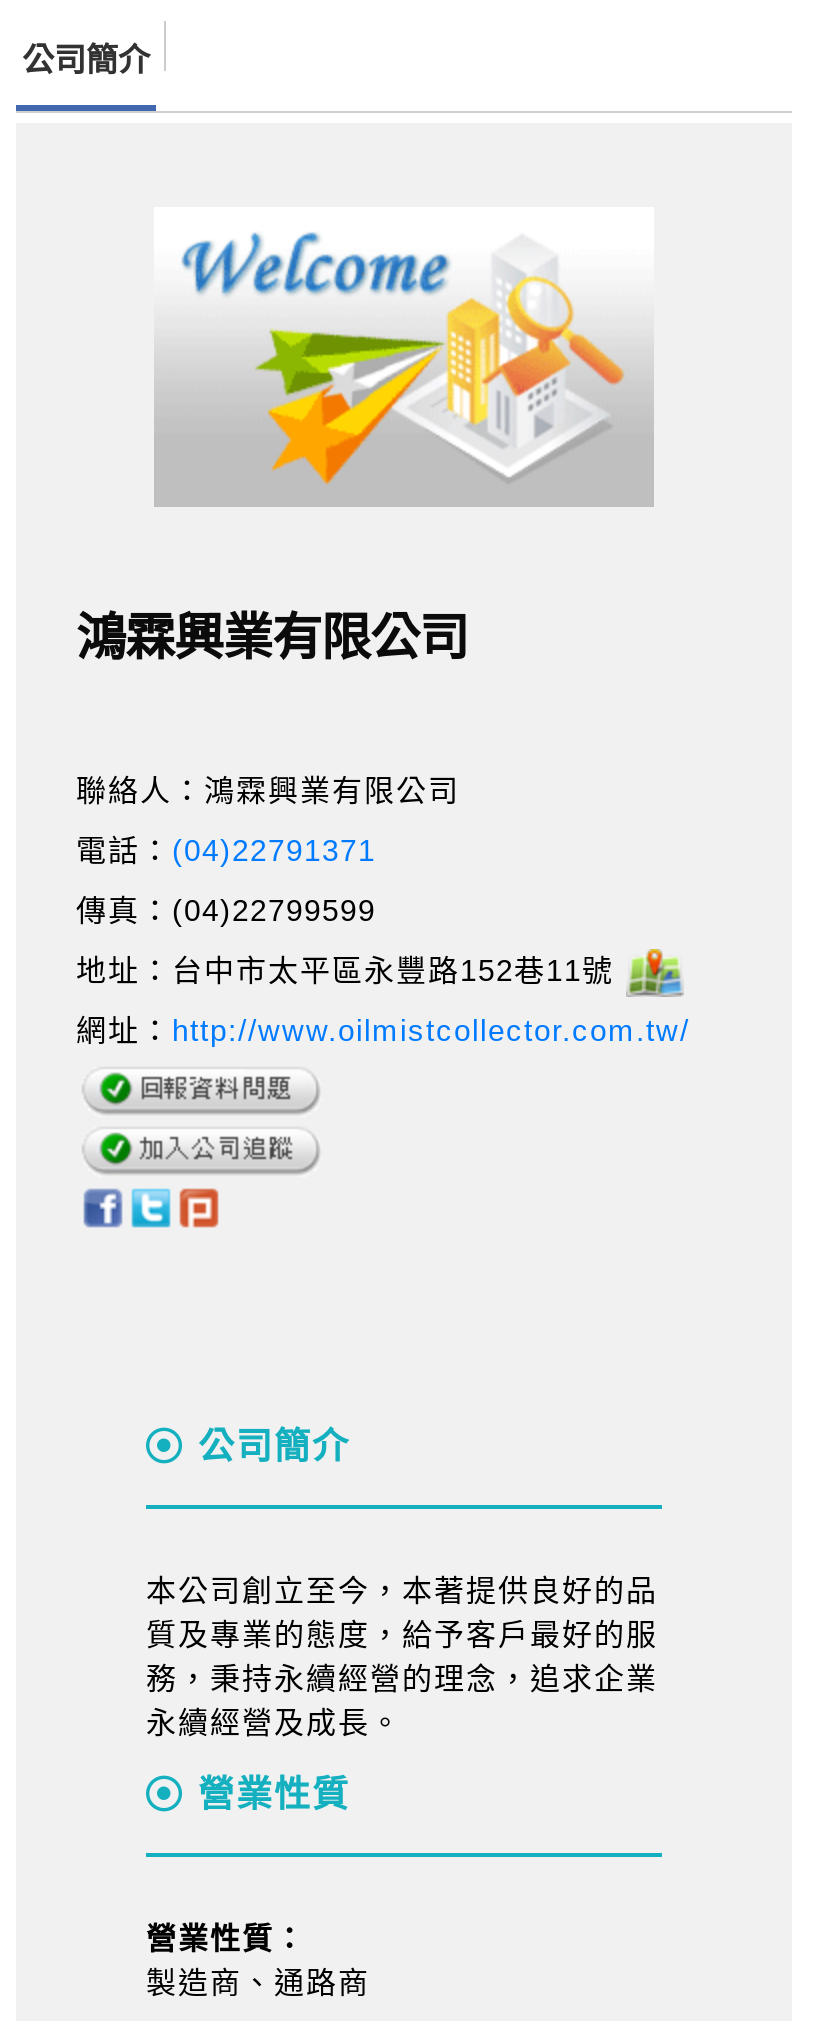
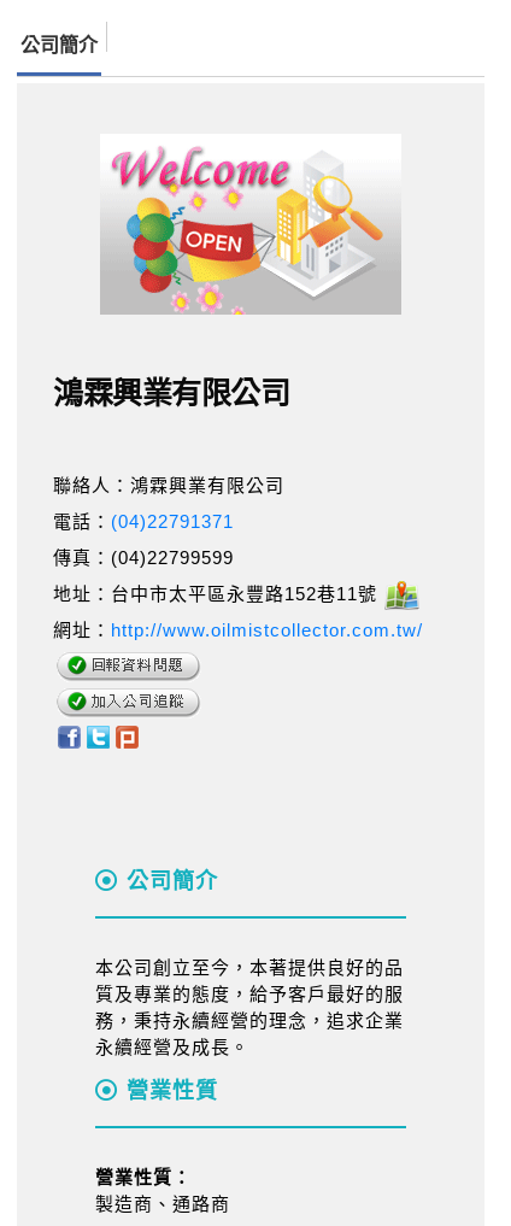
- [image]
+ [image]
